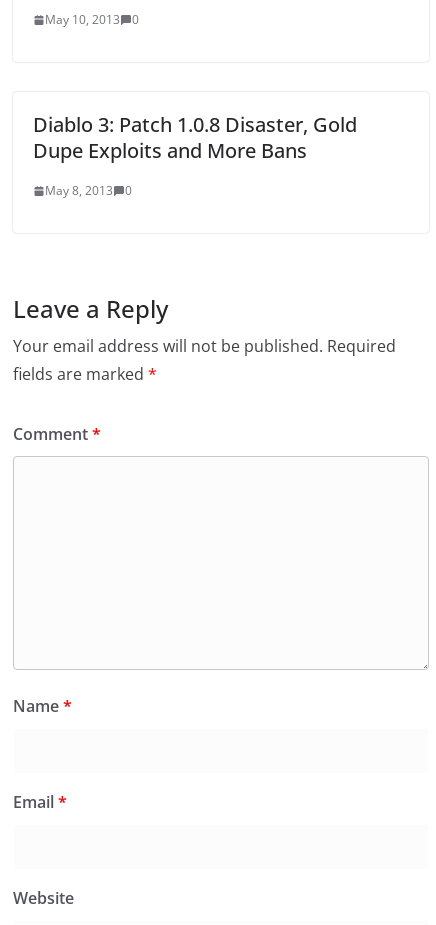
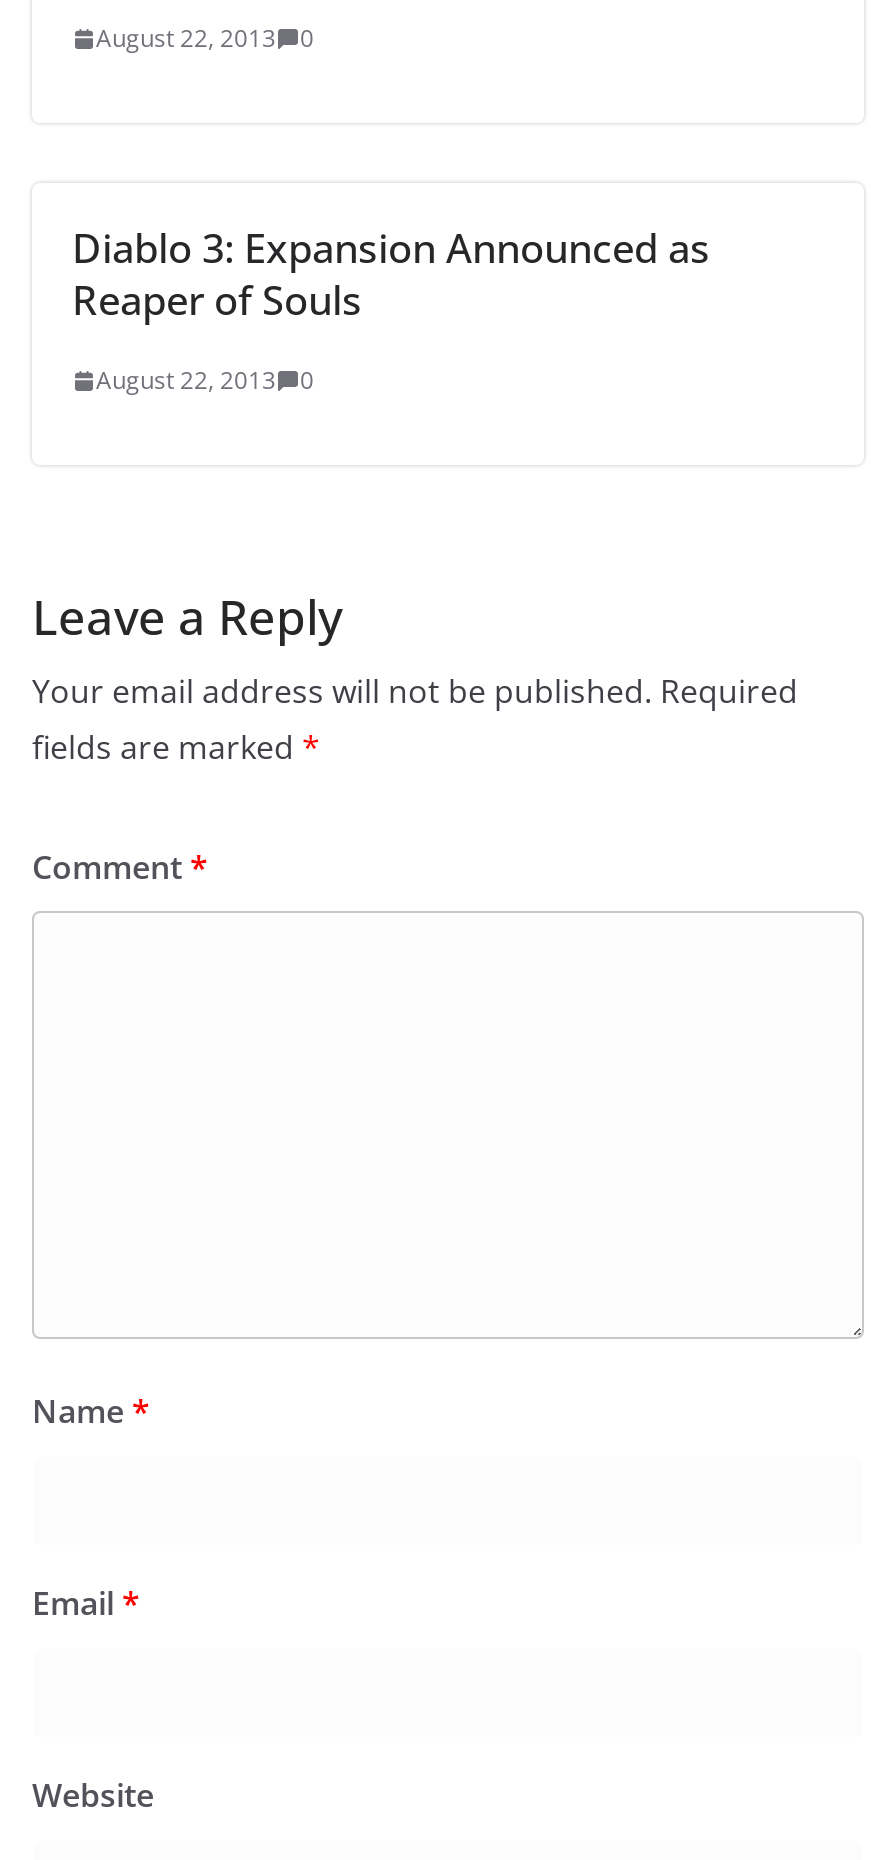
- May 10, 2013 0
+ August 22, 2013 0

- Diablo 3: Patch 1.0.8 Disaster, Gold
- Dupe Exploits and More Bans
+ Diablo 3: Expansion Announced as
+ Reaper of Souls

- May 8, 2013 0
+ August 22, 2013 0
